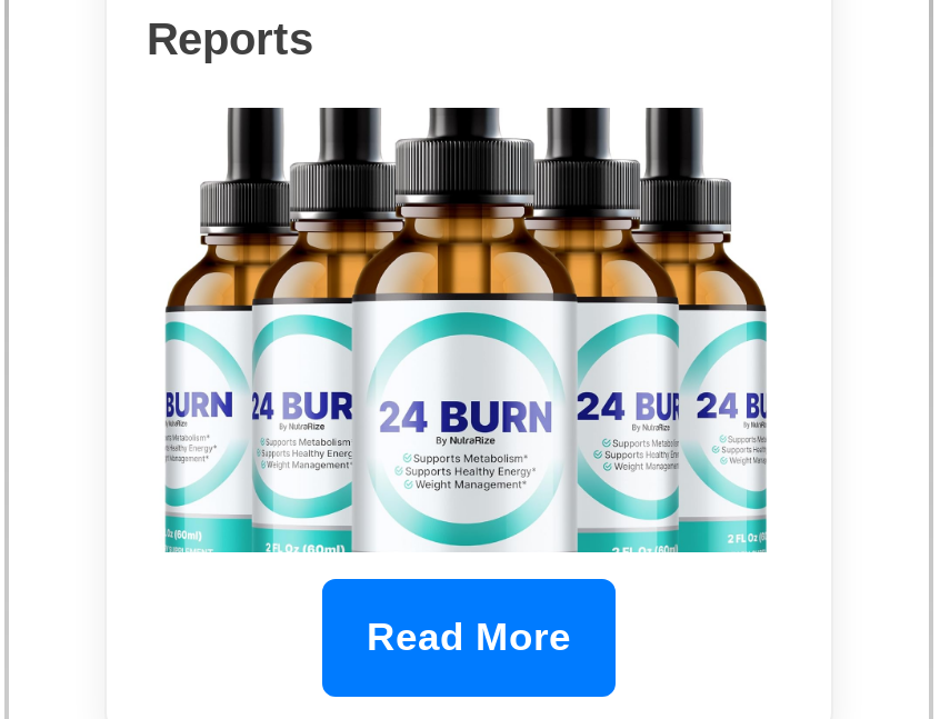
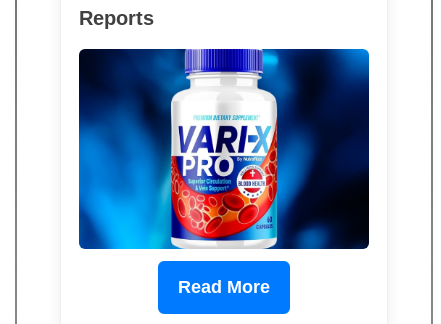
- [image]
+ [image]
